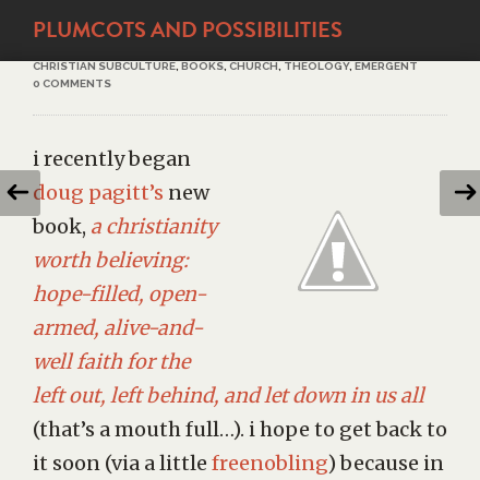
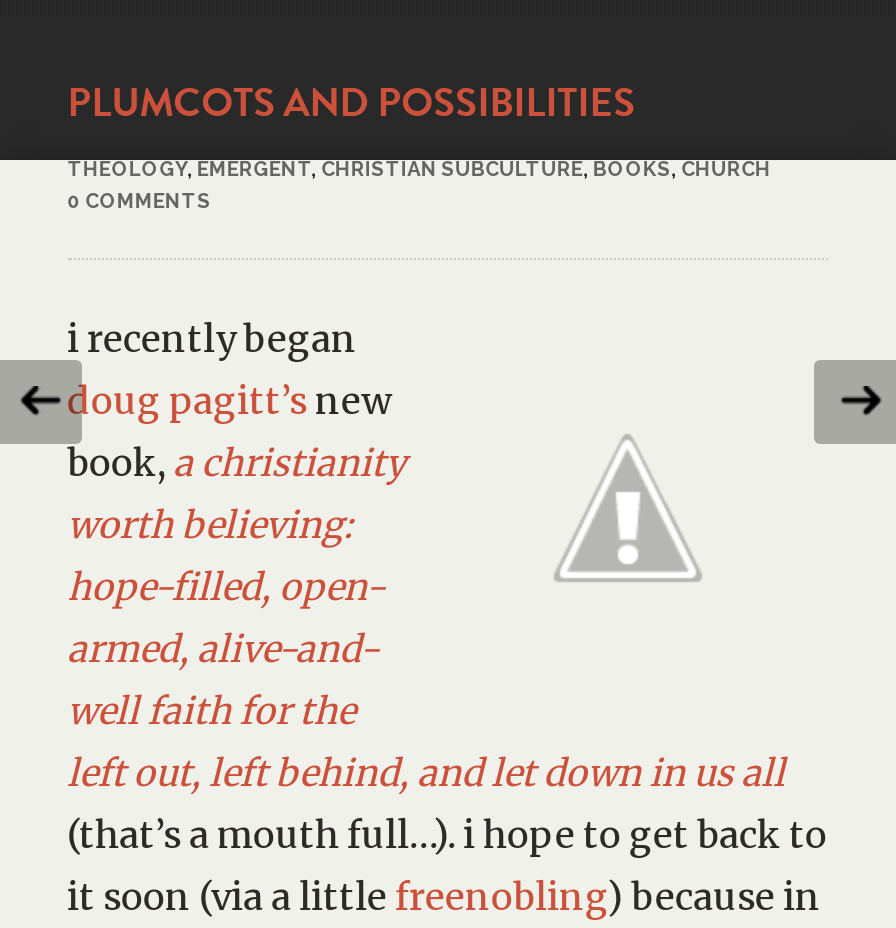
- CHRISTIAN SUBCULTURE,BOOKS,CHURCH,THEOLOGY,EMERGENT
+ THEOLOGY,EMERGENT,CHRISTIAN SUBCULTURE,BOOKS,CHURCH
